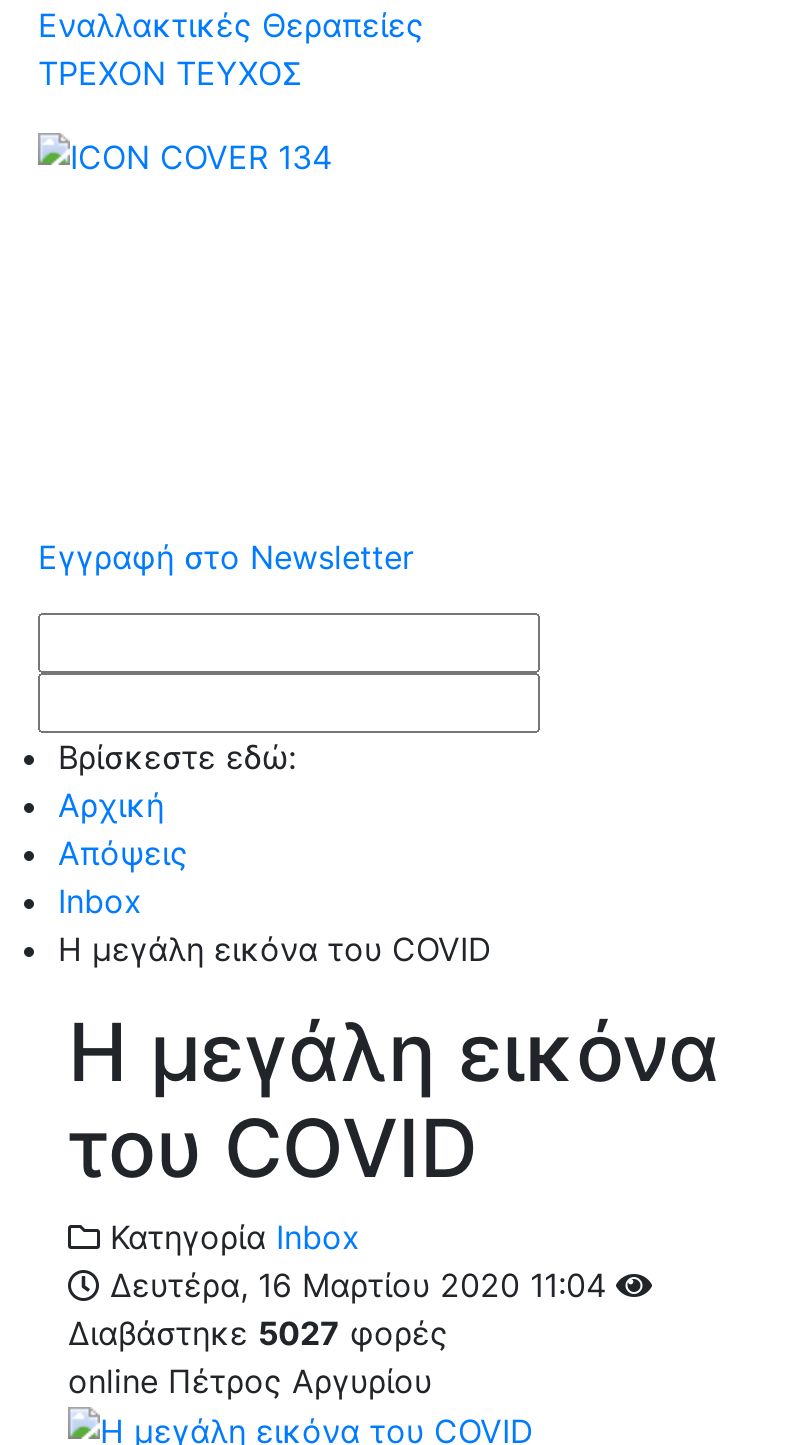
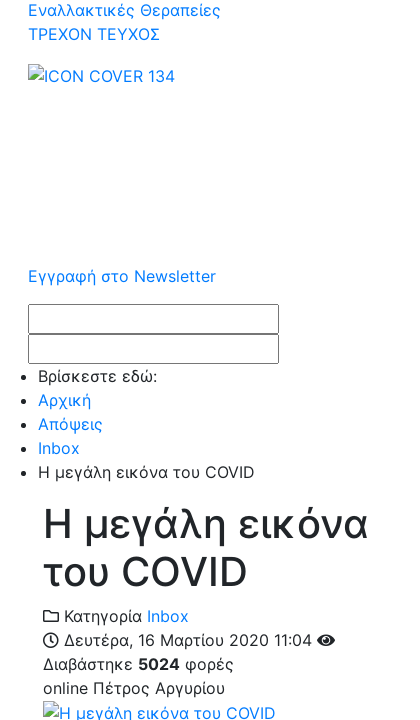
- Διαβάστηκε 5027 φορές
+ Διαβάστηκε 5024 φορές
